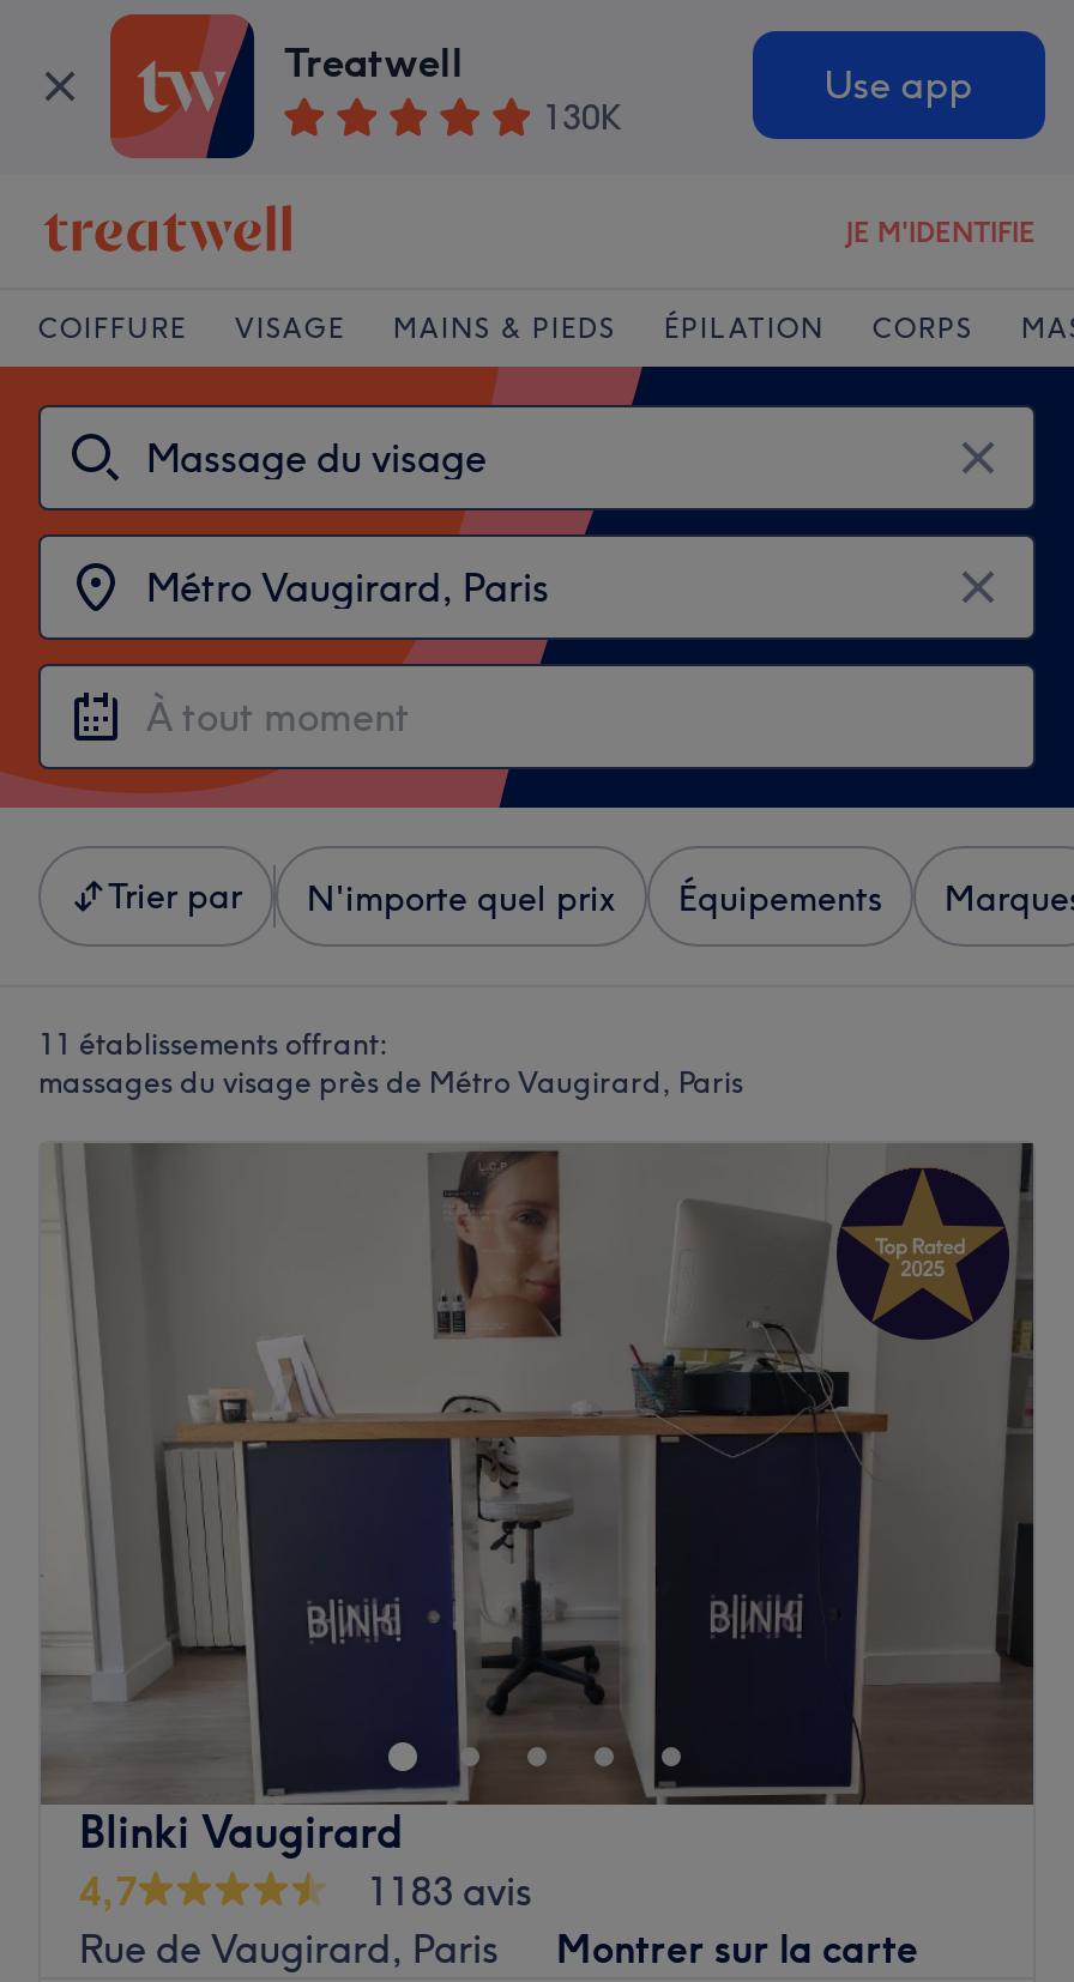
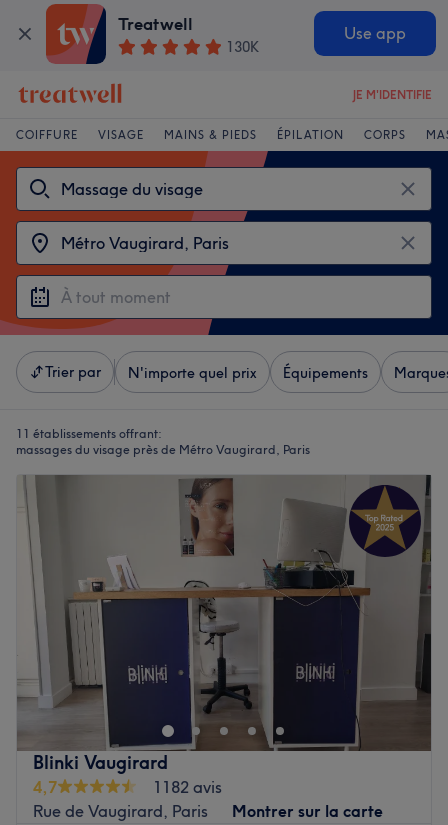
- 1183 avis
+ 1182 avis
